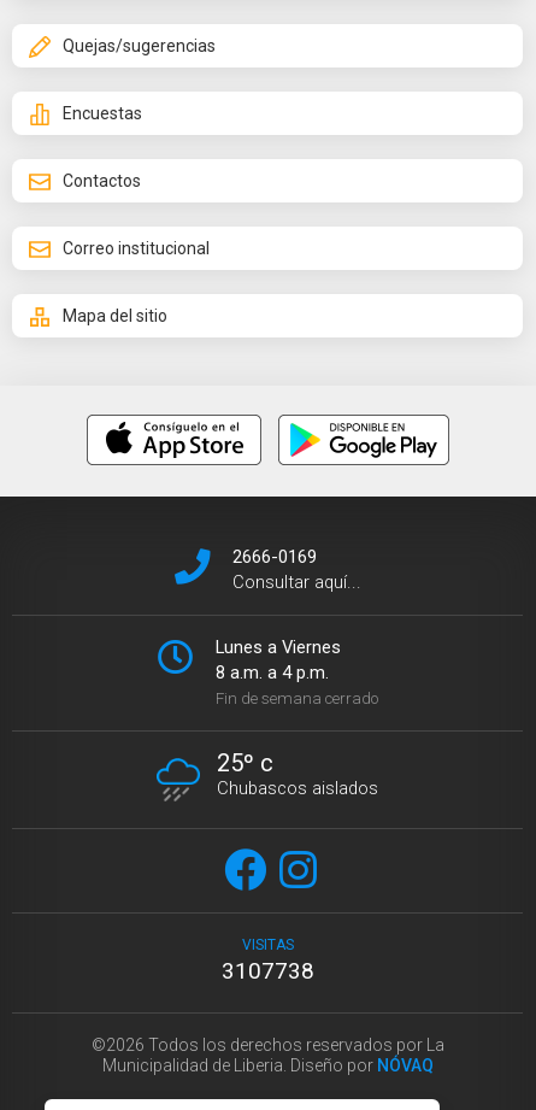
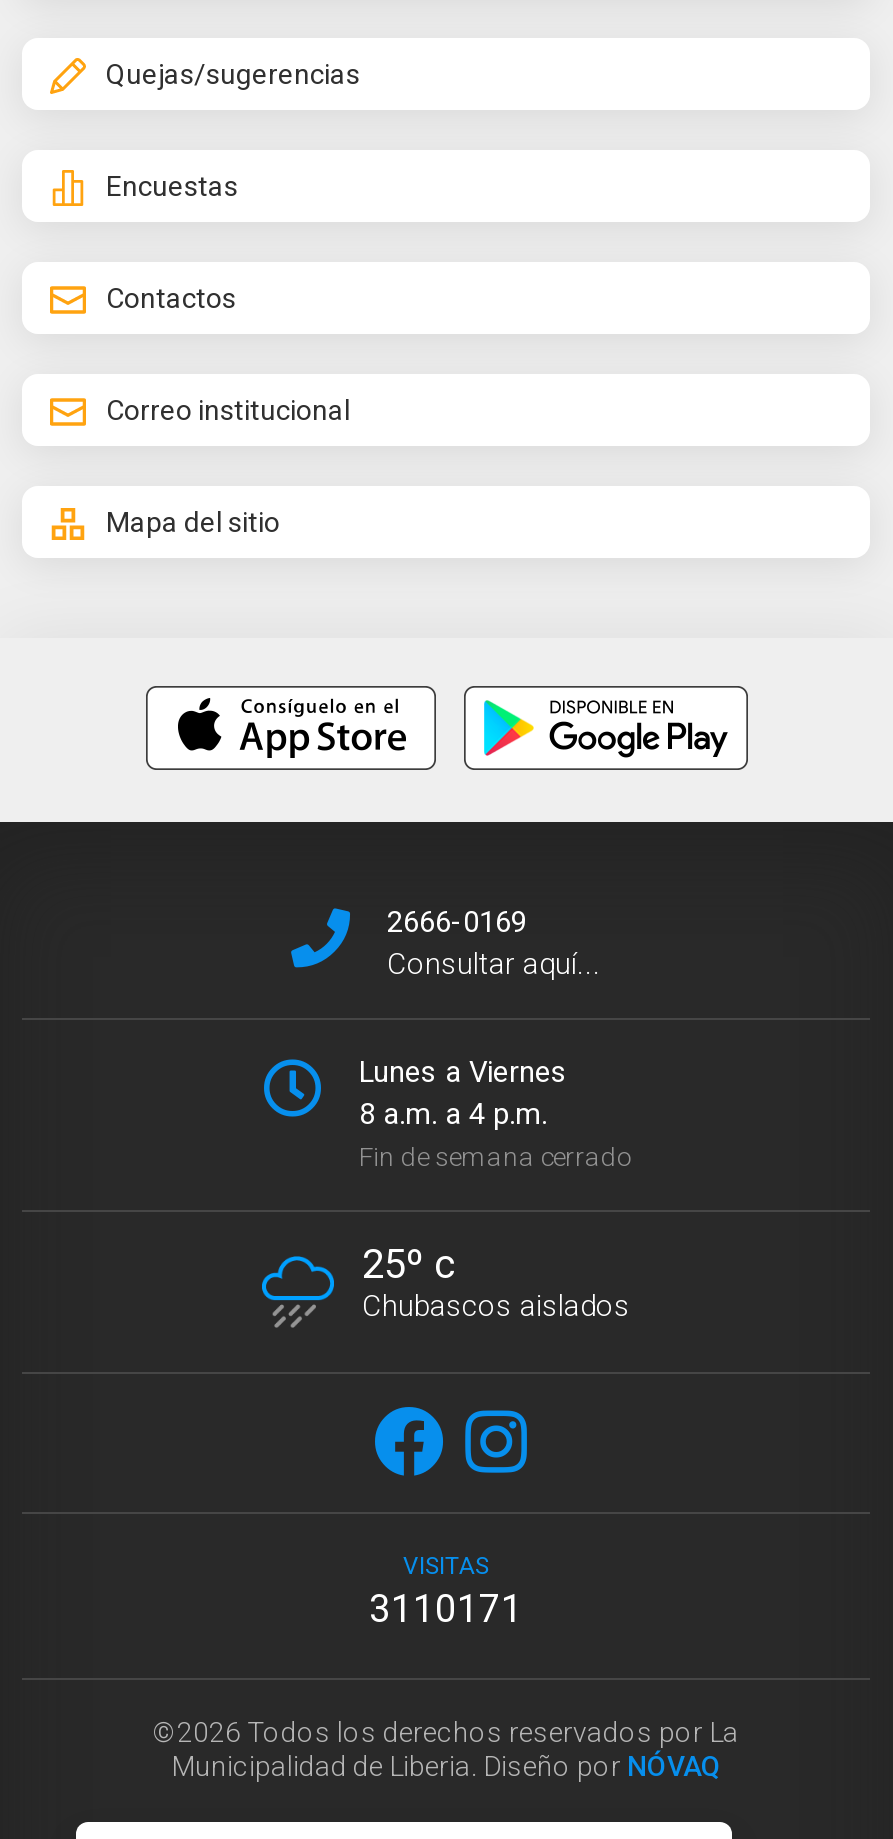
- 3107738
+ 3110171
